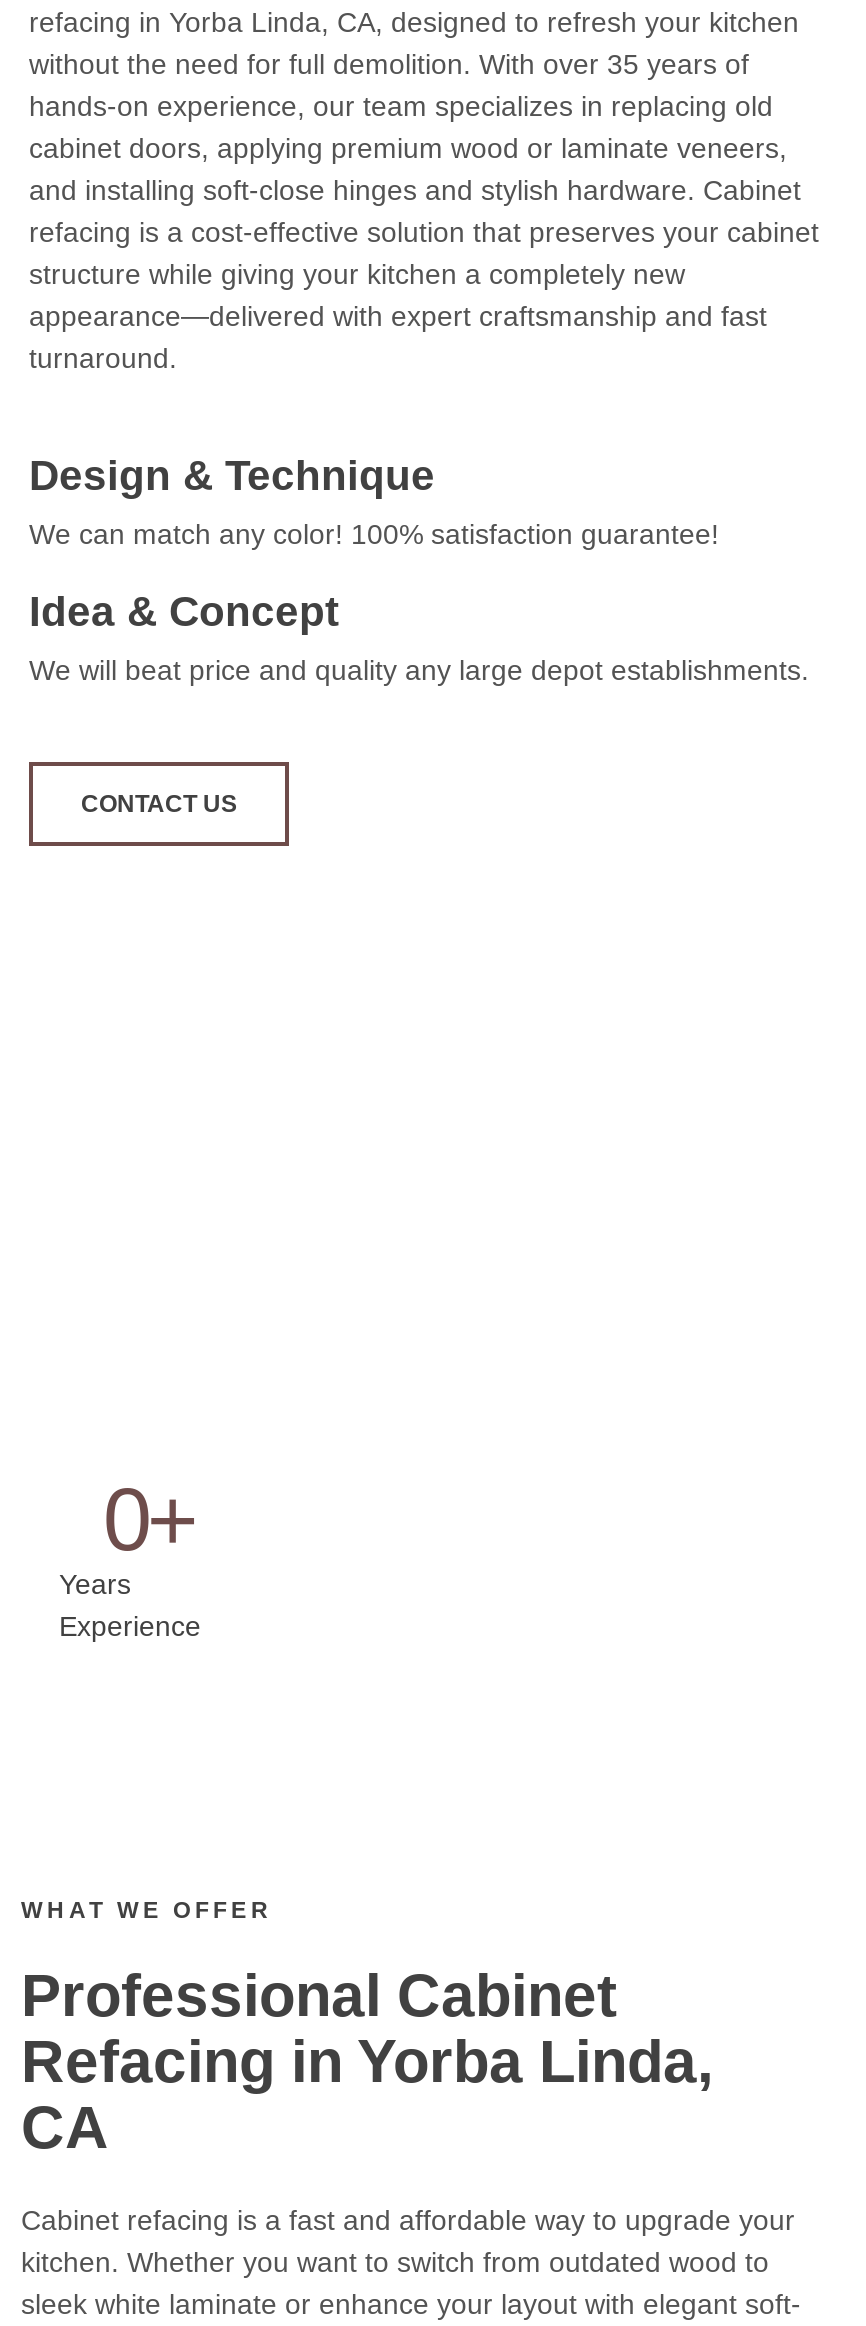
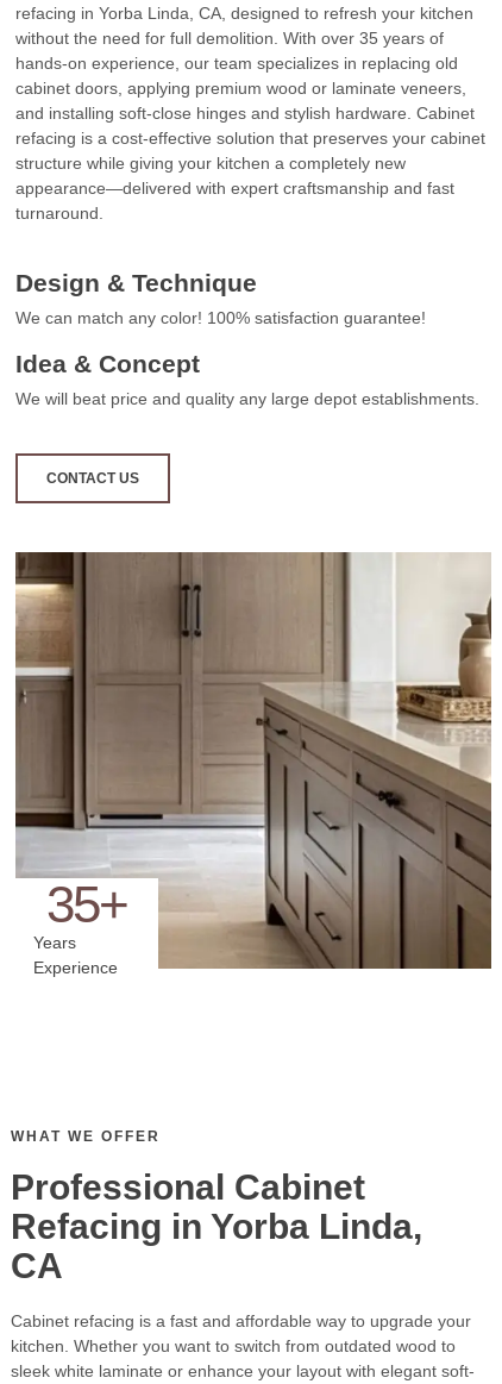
+ [image]

- 0+
+ 35+
